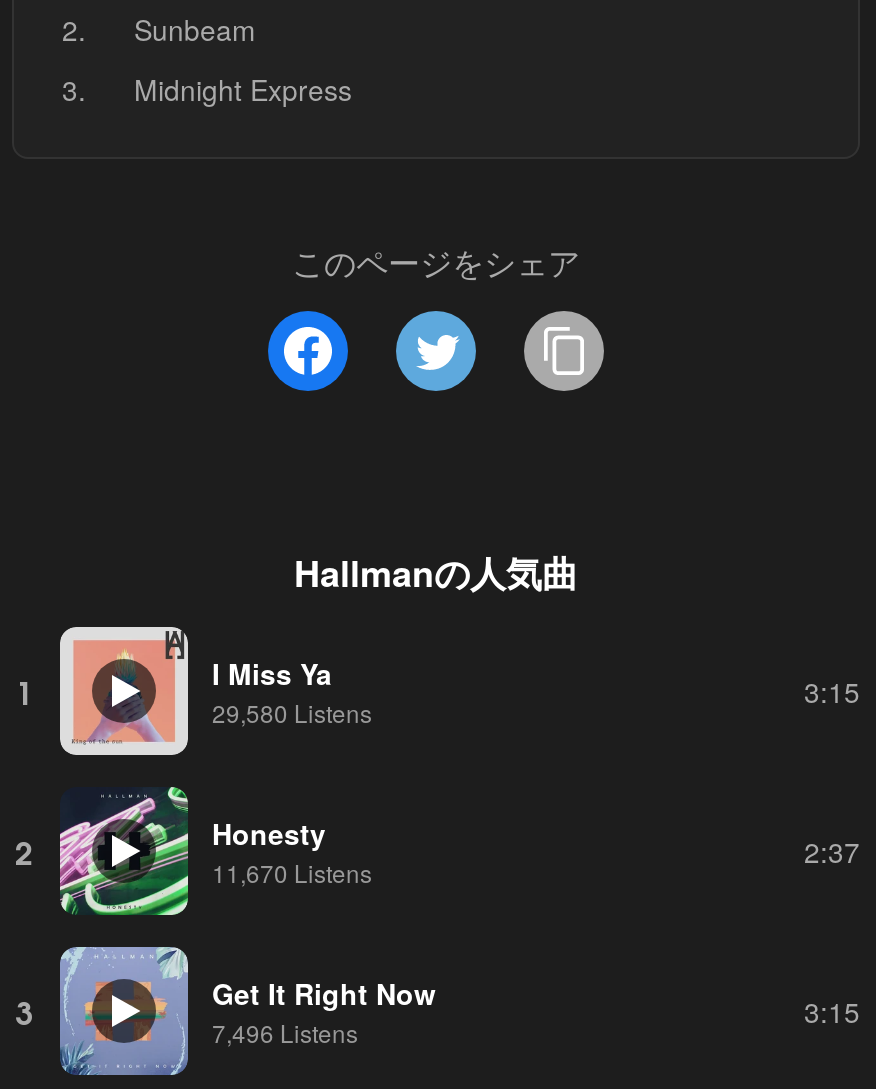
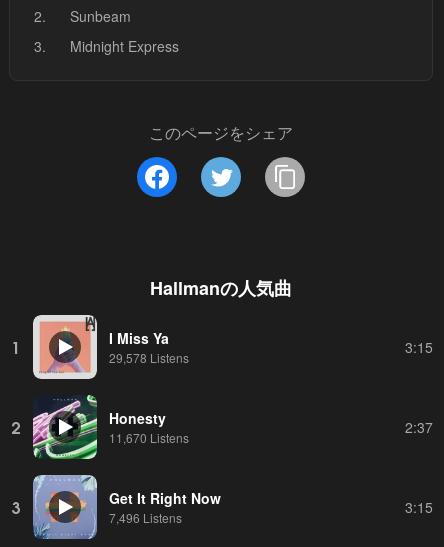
- 29,580 Listens
+ 29,578 Listens
